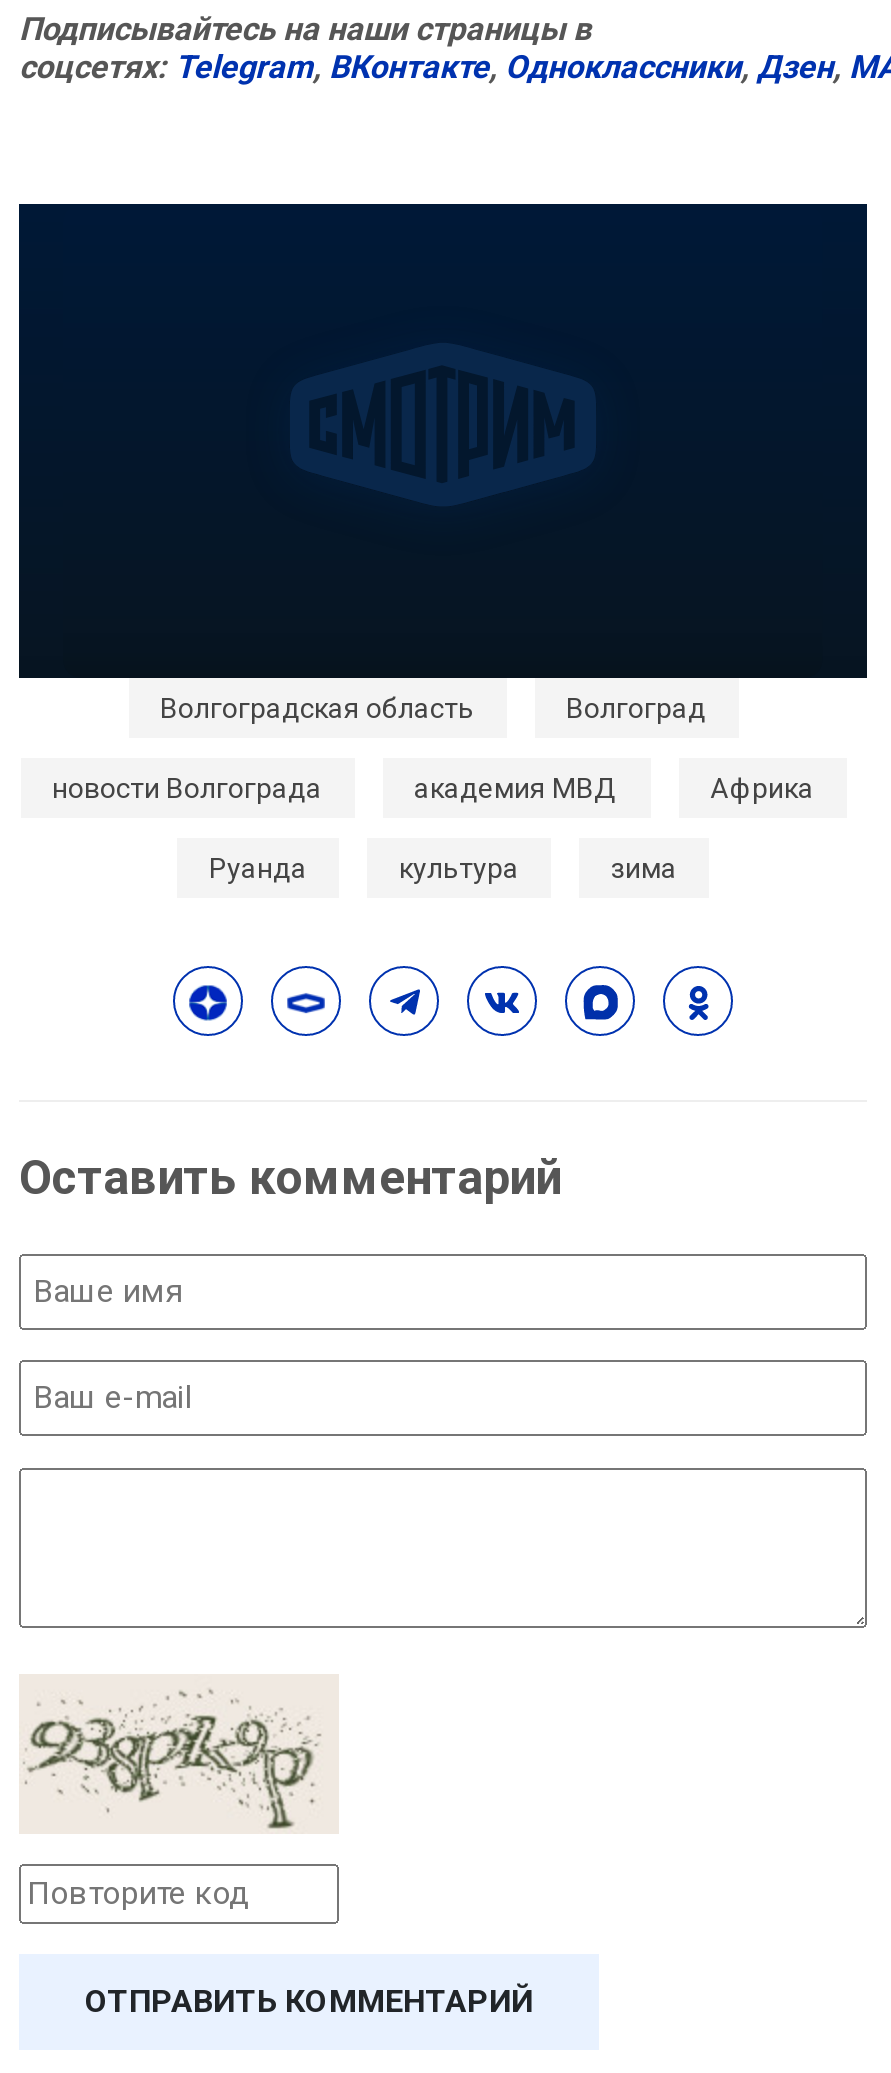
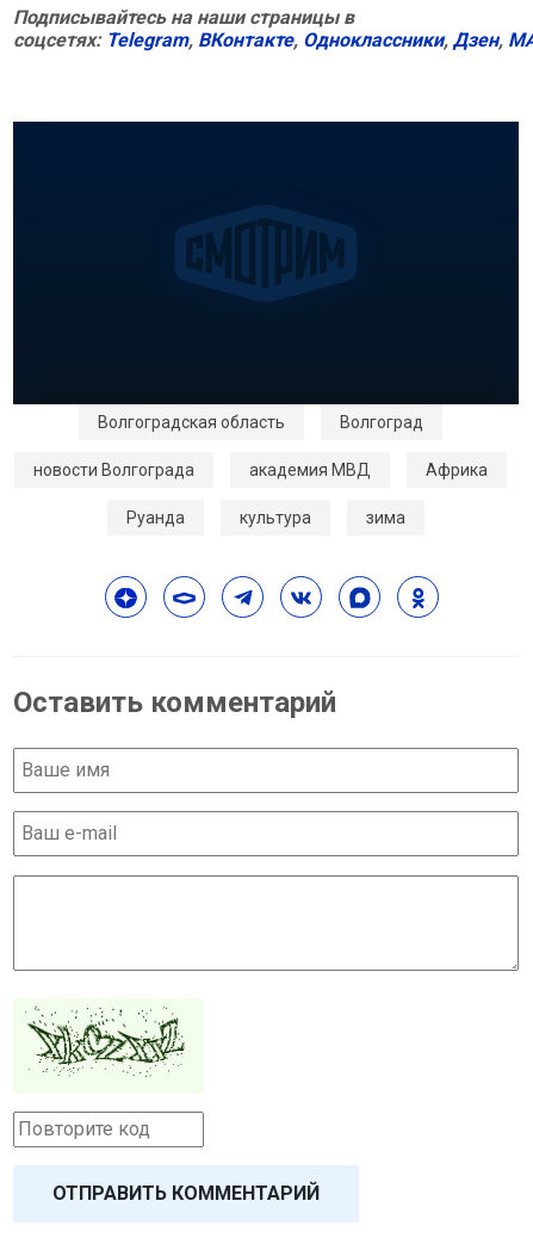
- [image]
+ [image]
